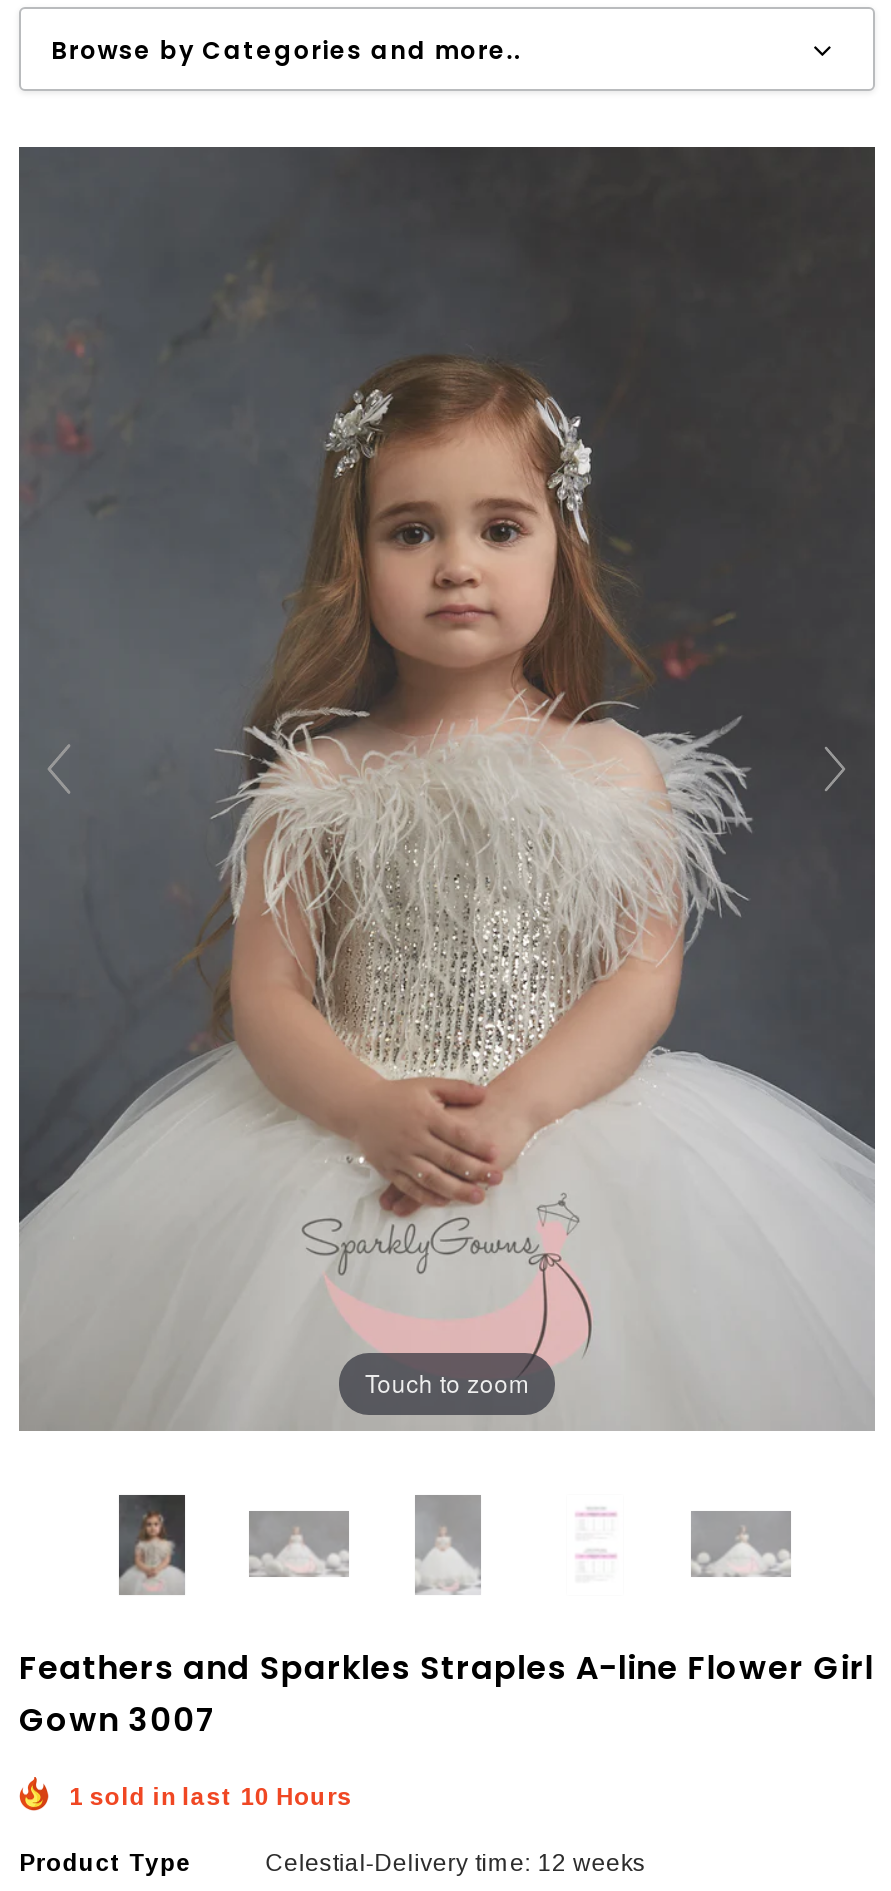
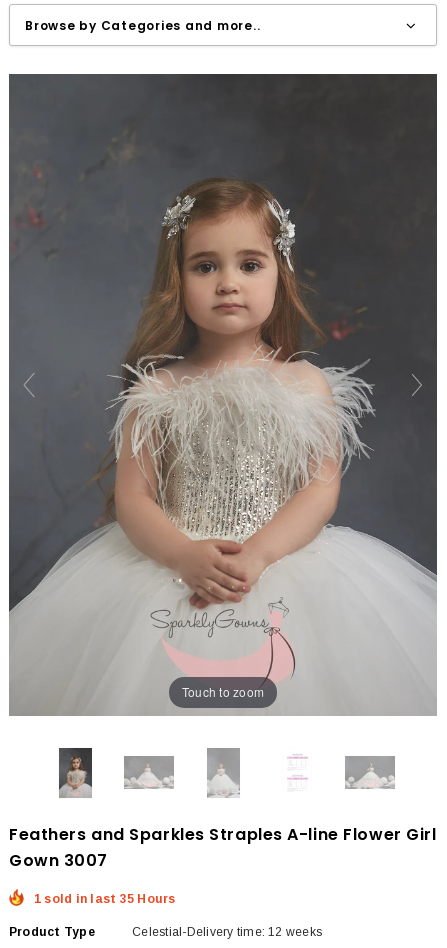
- 1 sold in last 10 Hours
+ 1 sold in last 35 Hours
